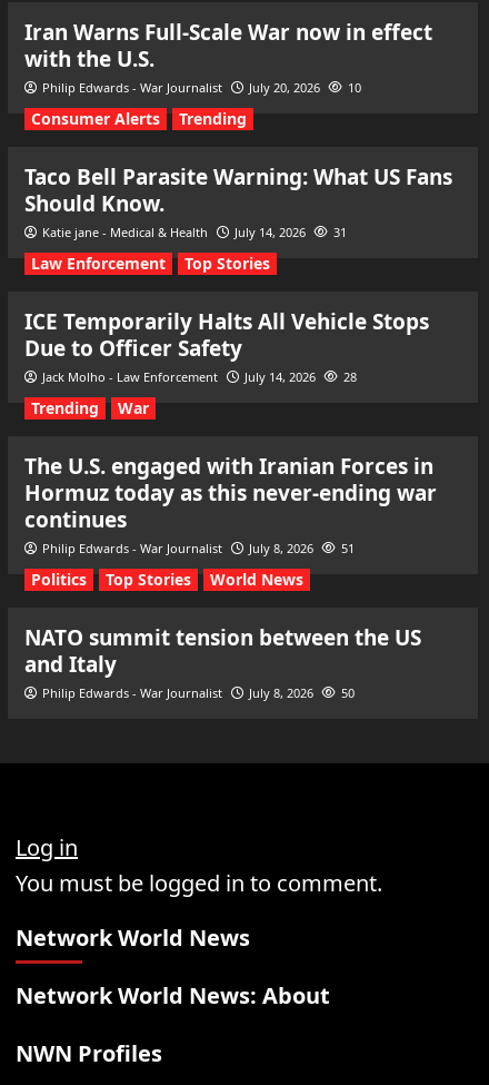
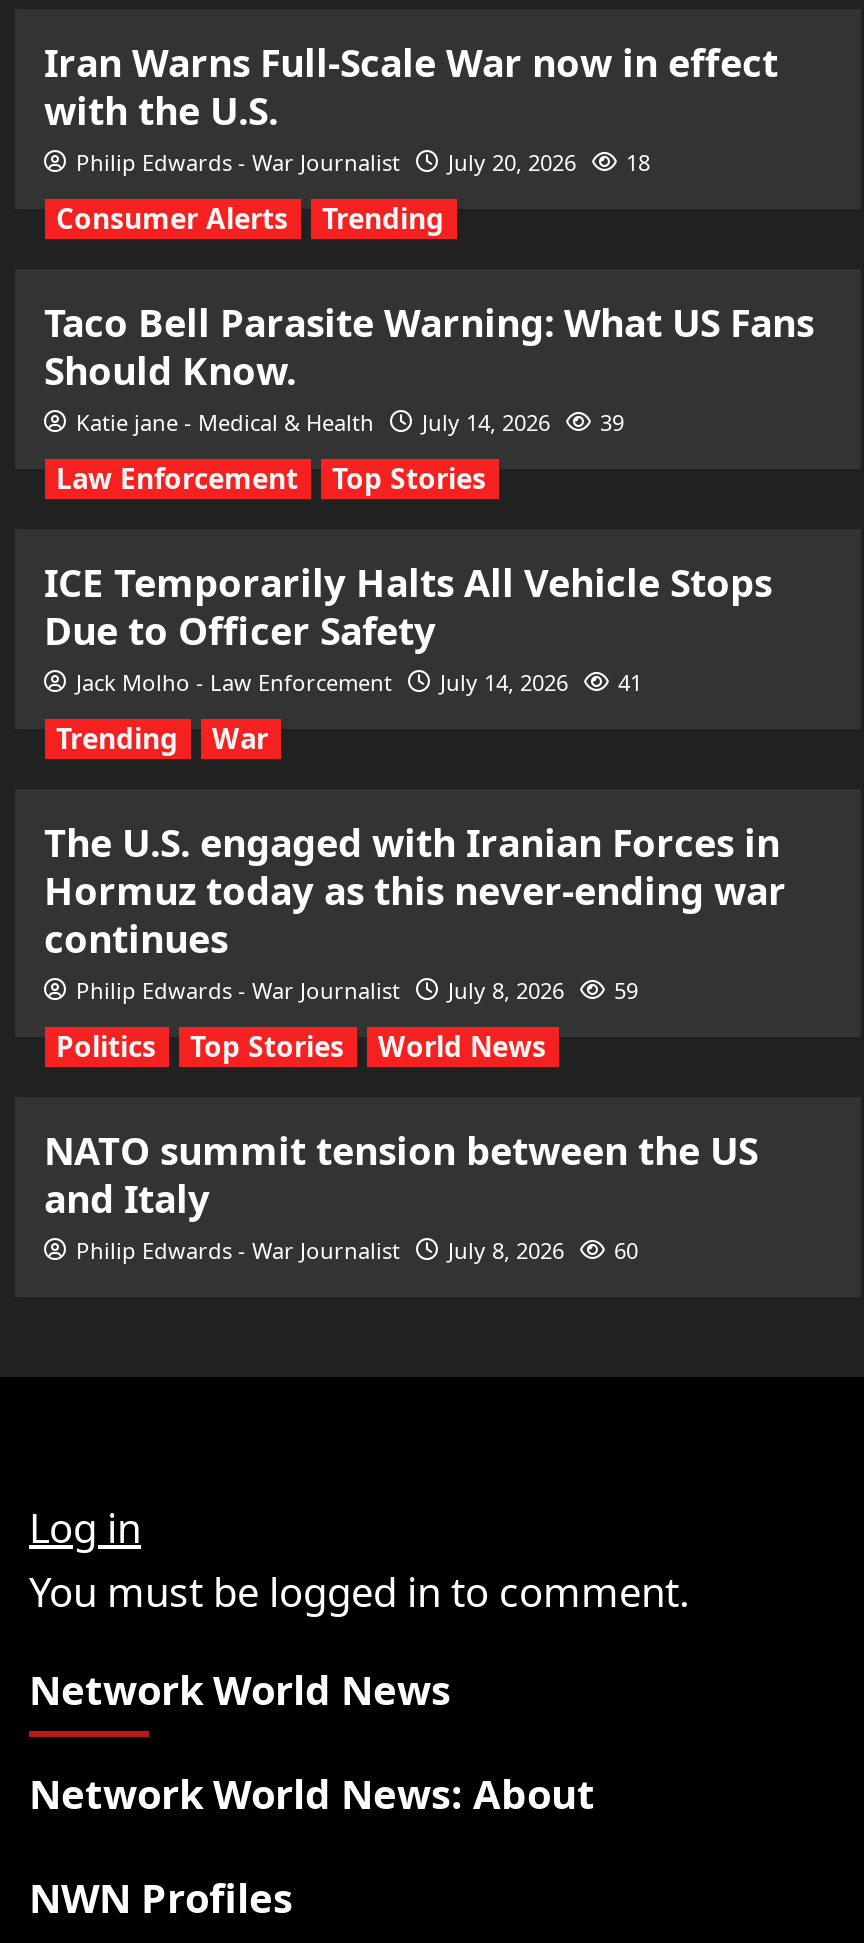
- Philip Edwards - War Journalist July 20, 2026 10
+ Philip Edwards - War Journalist July 20, 2026 18

- Katie jane - Medical & Health July 14, 2026 31
+ Katie jane - Medical & Health July 14, 2026 39

- Jack Molho - Law Enforcement July 14, 2026 28
+ Jack Molho - Law Enforcement July 14, 2026 41

- Philip Edwards - War Journalist July 8, 2026 51
+ Philip Edwards - War Journalist July 8, 2026 59

- Philip Edwards - War Journalist July 8, 2026 50
+ Philip Edwards - War Journalist July 8, 2026 60
